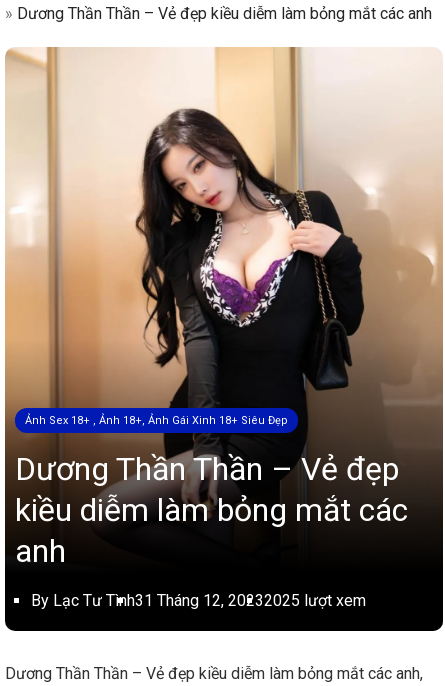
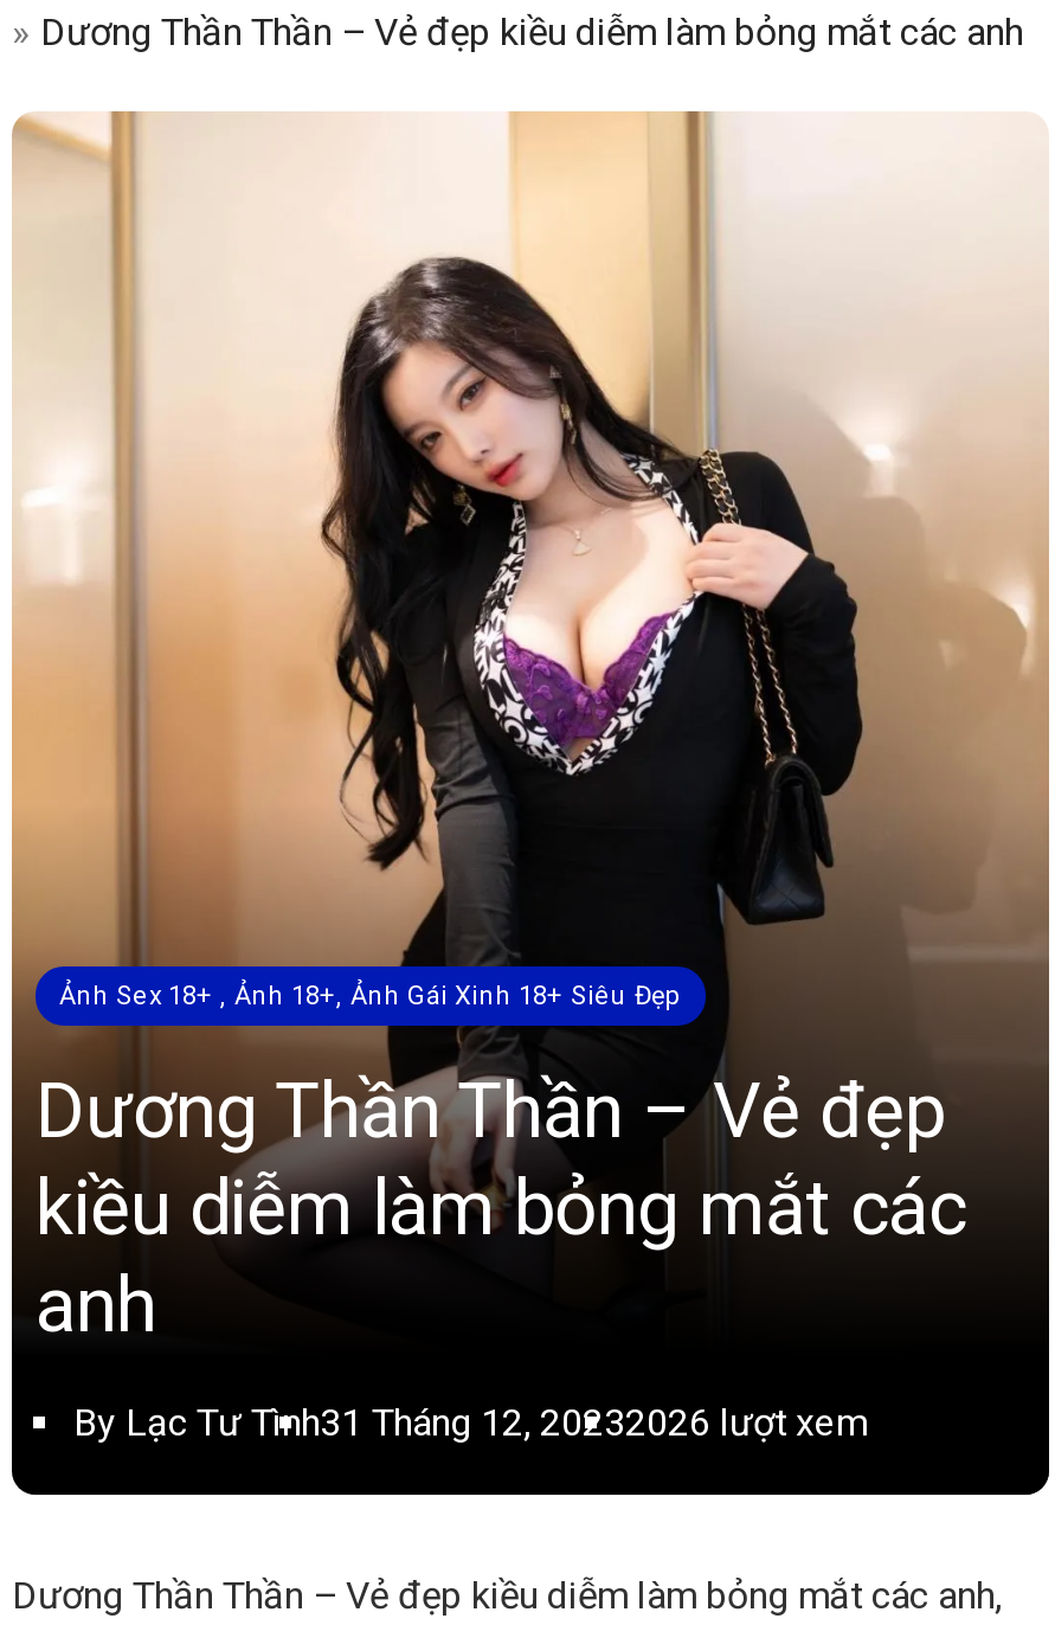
- By Lạc Tư Tình31 Tháng 12, 20232025 lượt xem
+ By Lạc Tư Tình31 Tháng 12, 20232026 lượt xem
